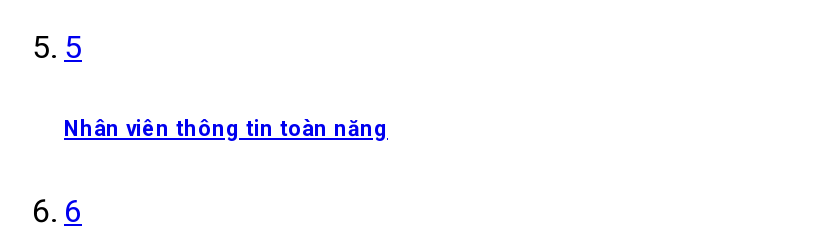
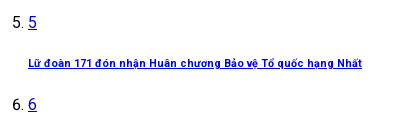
- Nhân viên thông tin toàn năng
+ Lữ đoàn 171 đón nhận Huân chương Bảo vệ Tổ quốc hạng Nhất
